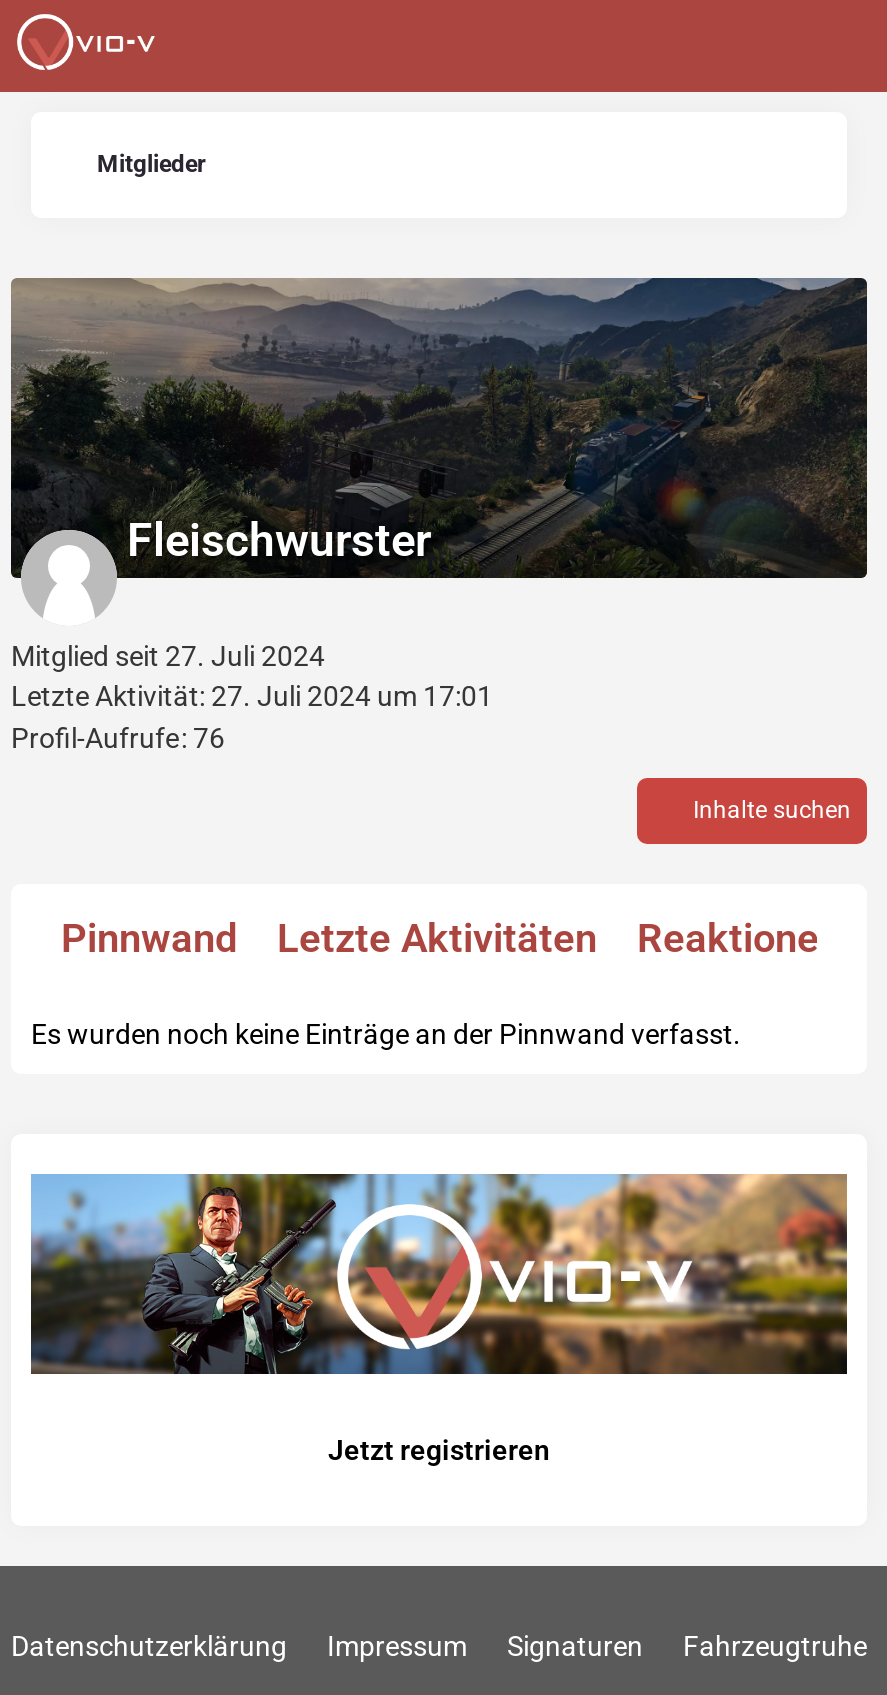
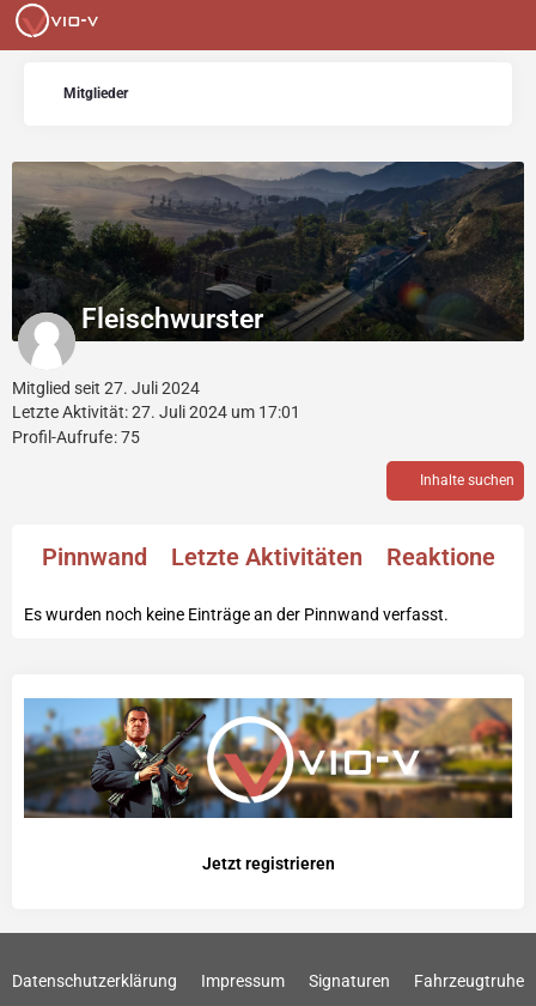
- Profil-Aufrufe 76
+ Profil-Aufrufe 75
